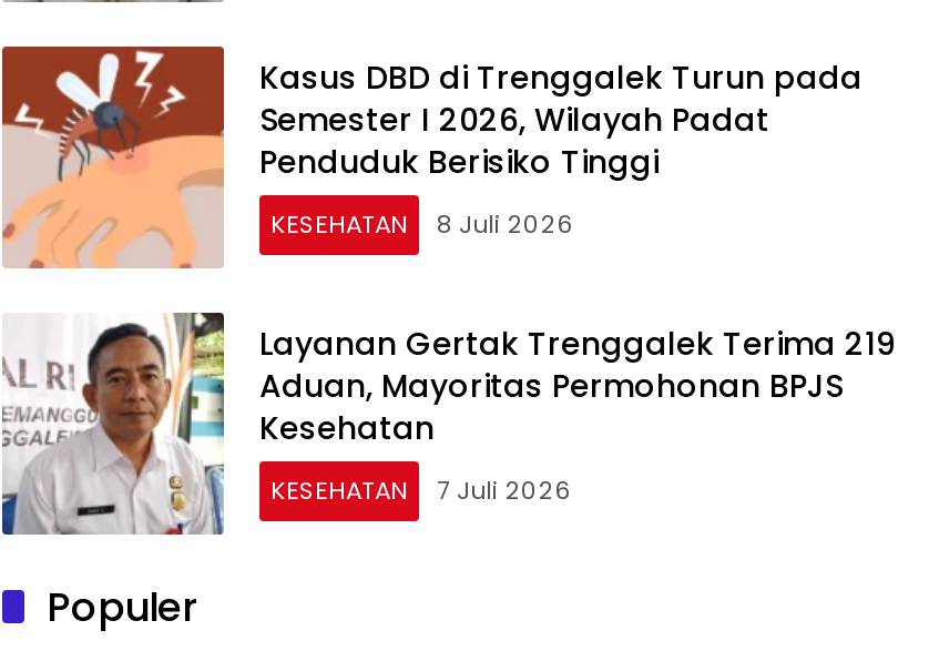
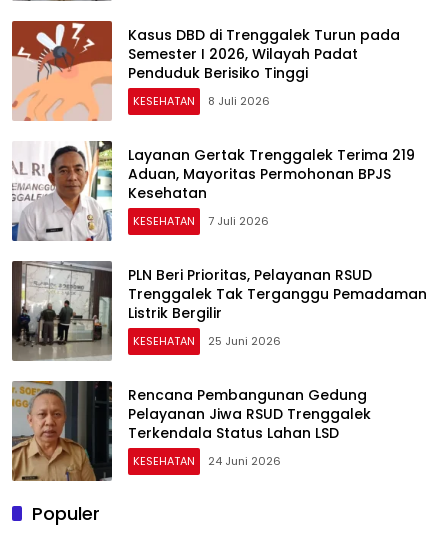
+ [image]
+ PLN Beri Prioritas, Pelayanan RSUD
+ Trenggalek Tak Terganggu Pemadaman
+ Listrik Bergilir
+ KESEHATAN
+ 25 Juni 2026
+ Rencana Pembangunan Gedung
+ Pelayanan Jiwa RSUD Trenggalek
+ Terkendala Status Lahan LSD
+ KESEHATAN
+ 24 Juni 2026

+ [image]
